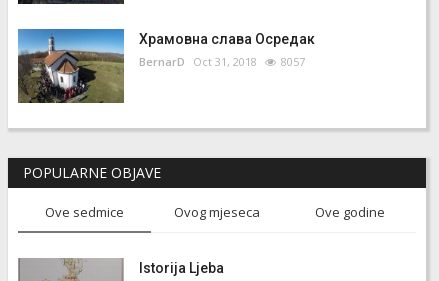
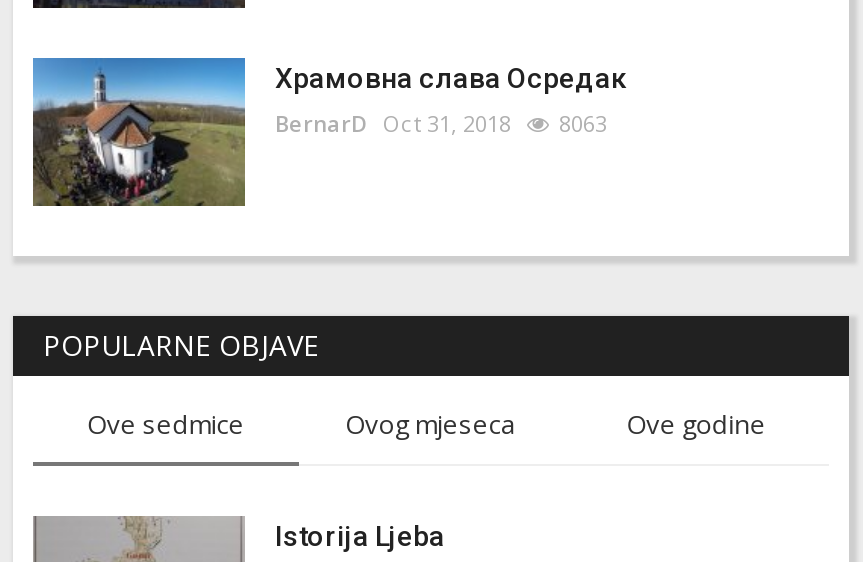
- BernarD Oct 31, 2018 8057
+ BernarD Oct 31, 2018 8063
